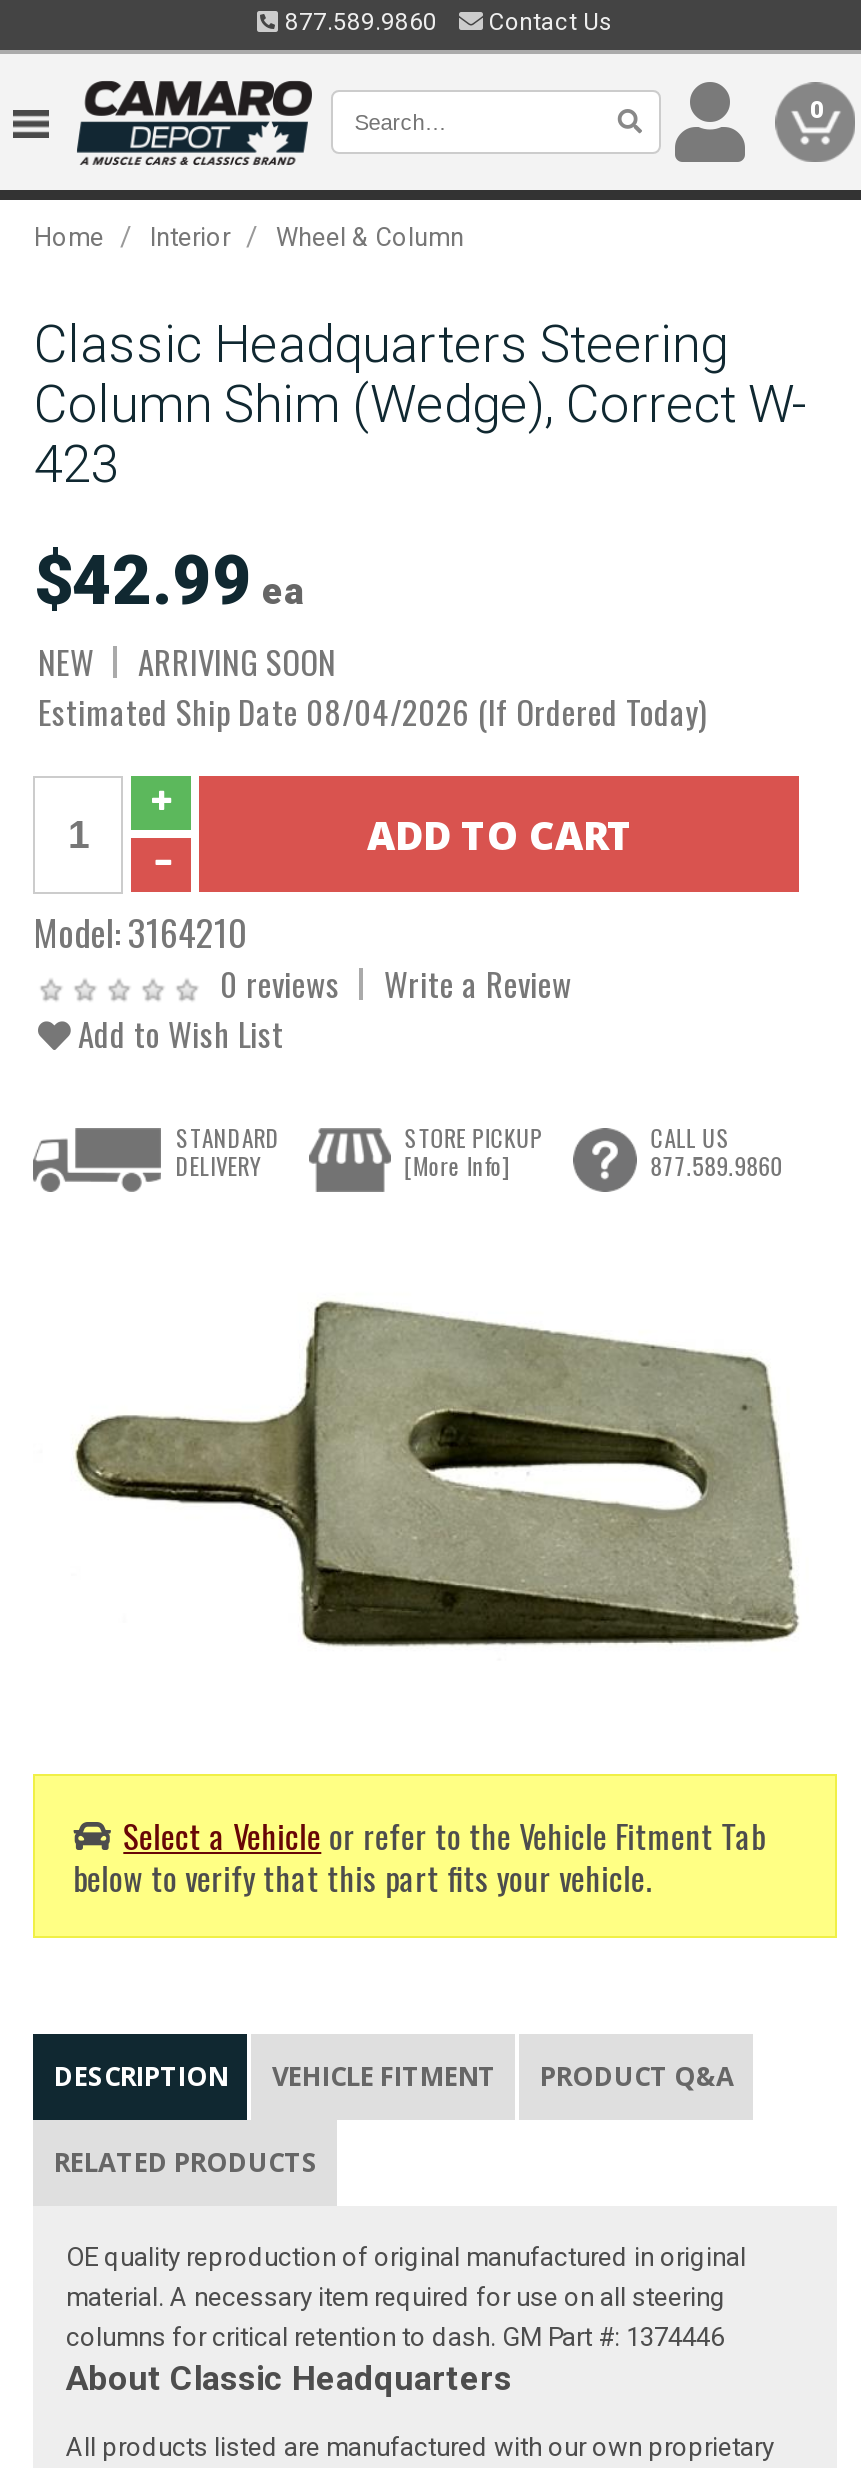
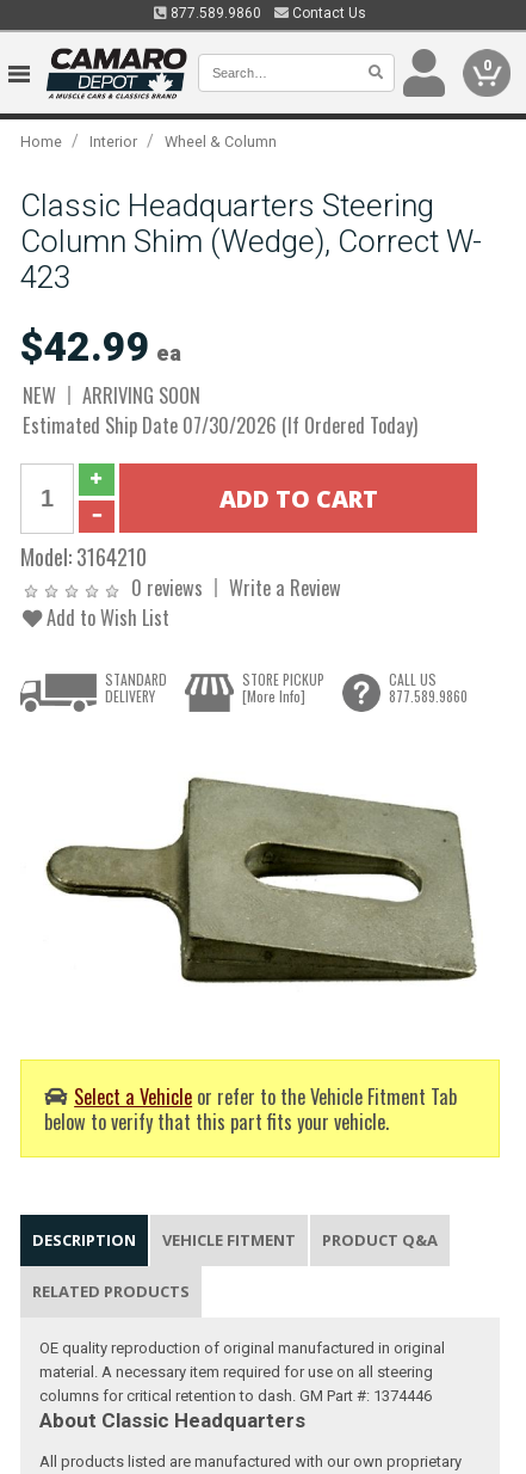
- Estimated Ship Date 08/04/2026 (If Ordered Today)
+ Estimated Ship Date 07/30/2026 (If Ordered Today)
